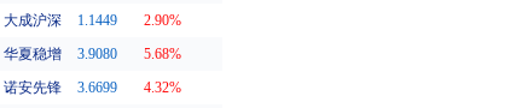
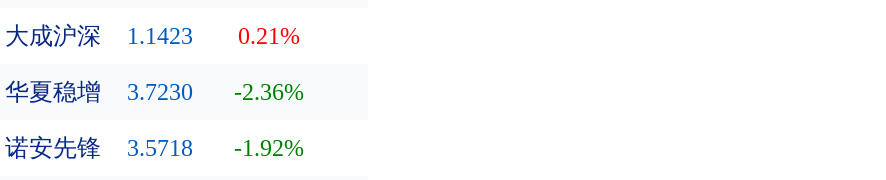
- 1.1449
+ 1.1423

- 2.90%
+ 0.21%

- 3.9080
+ 3.7230

- 5.68%
+ -2.36%

- 3.6699
+ 3.5718

- 4.32%
+ -1.92%
